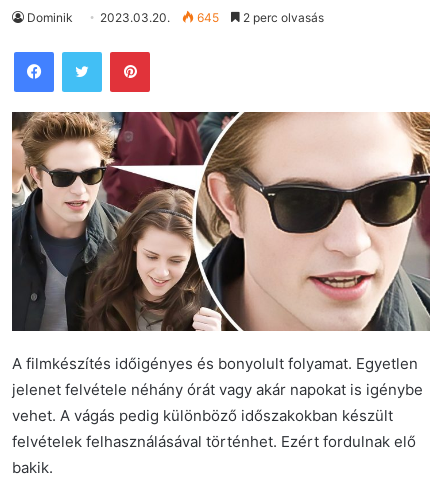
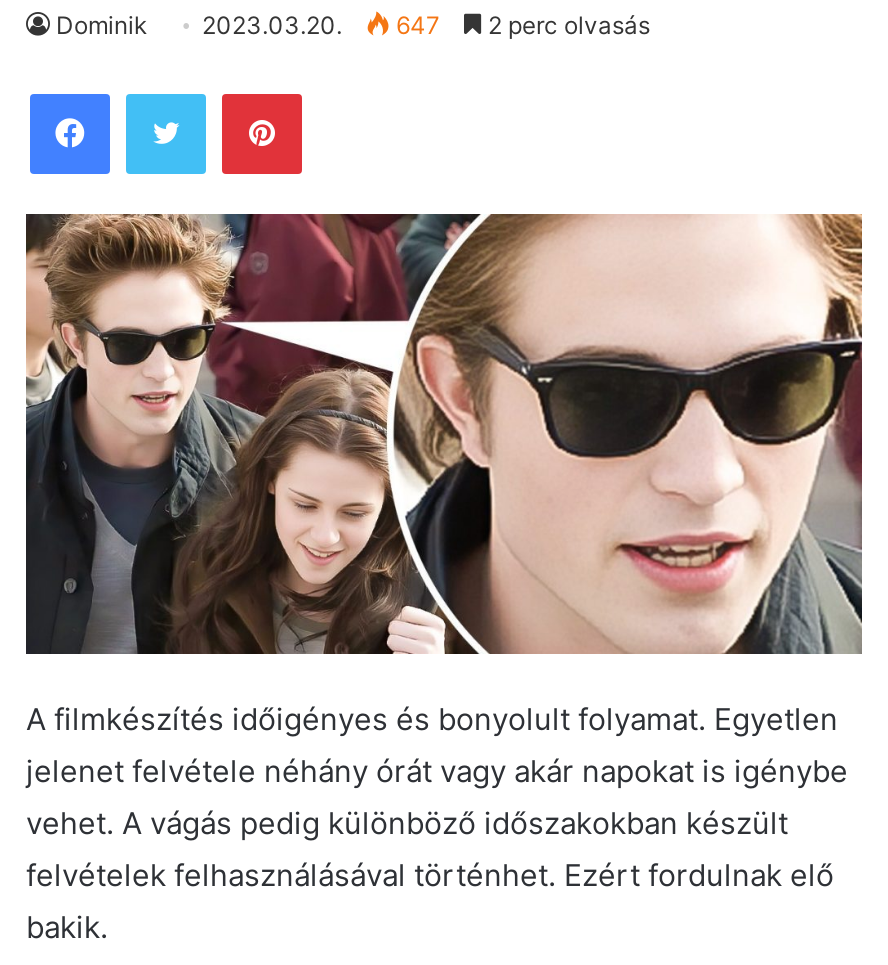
- Dominik 2023.03.20. 645 2 perc olvasás
+ Dominik 2023.03.20. 647 2 perc olvasás
